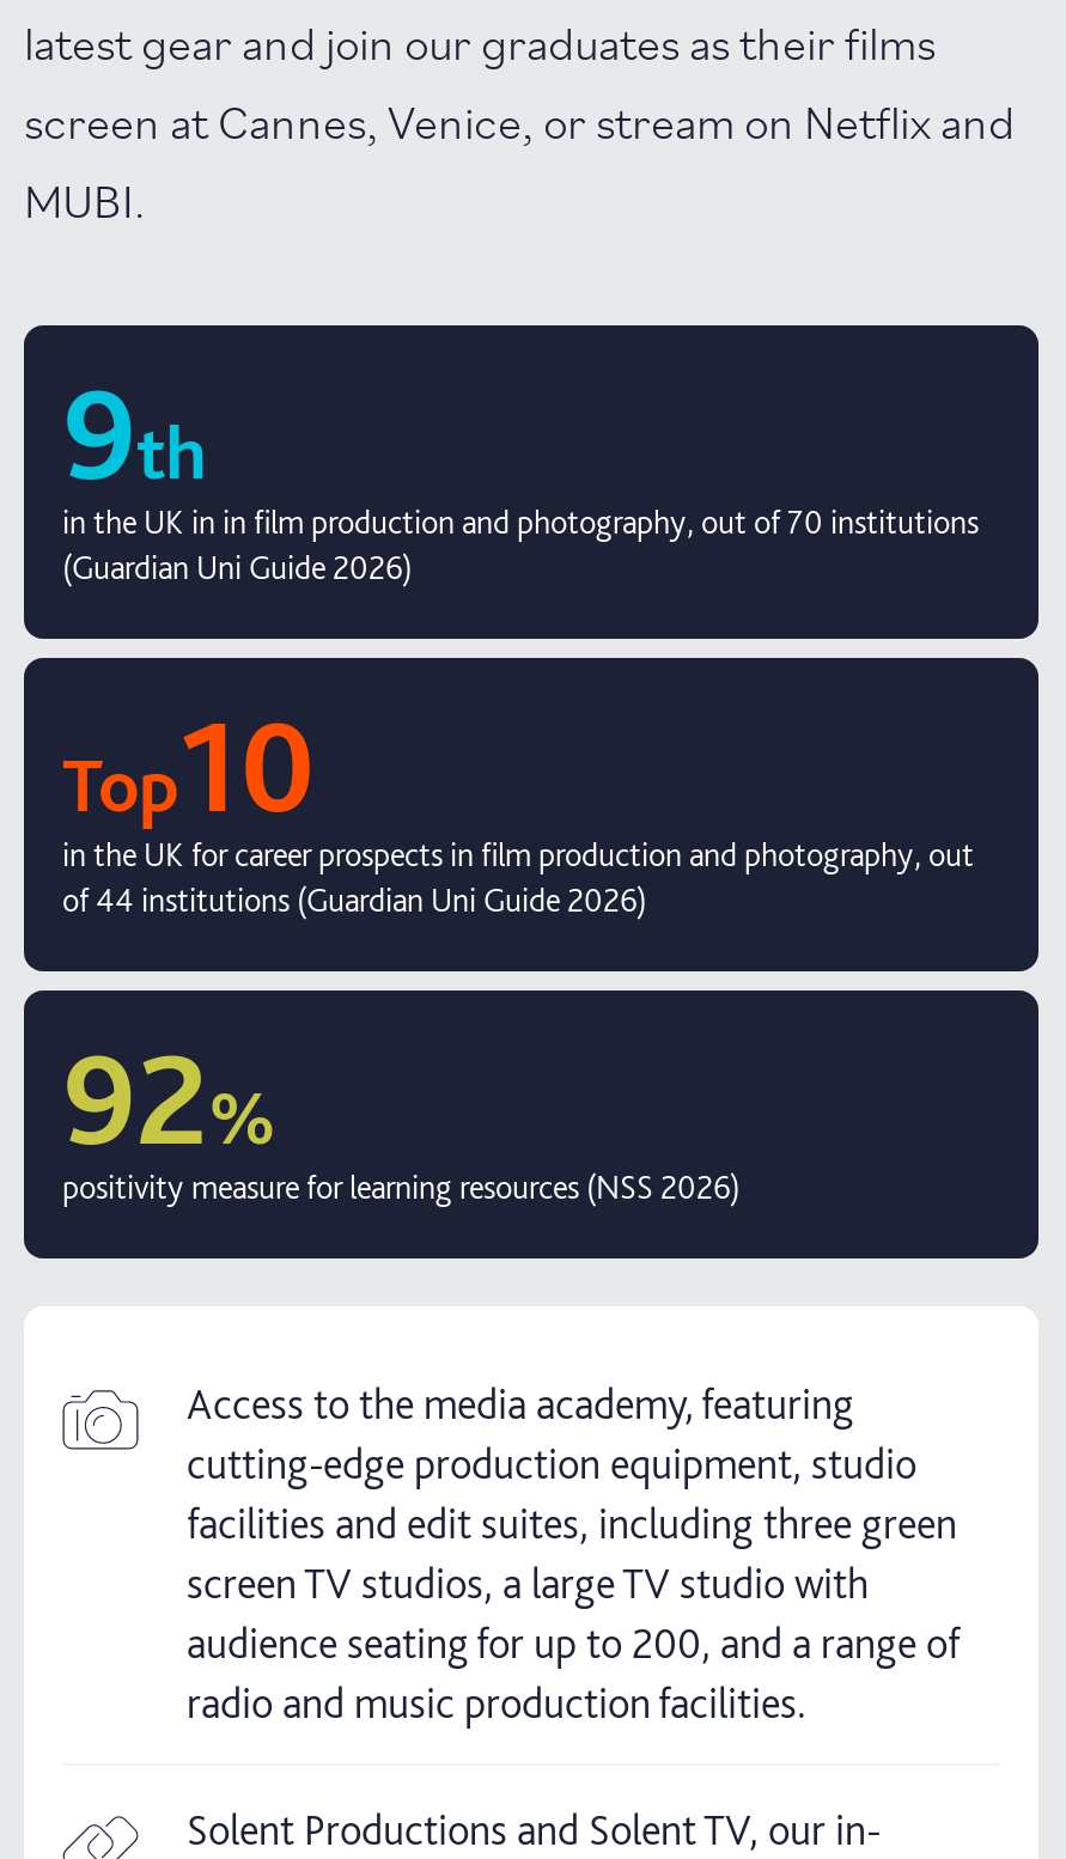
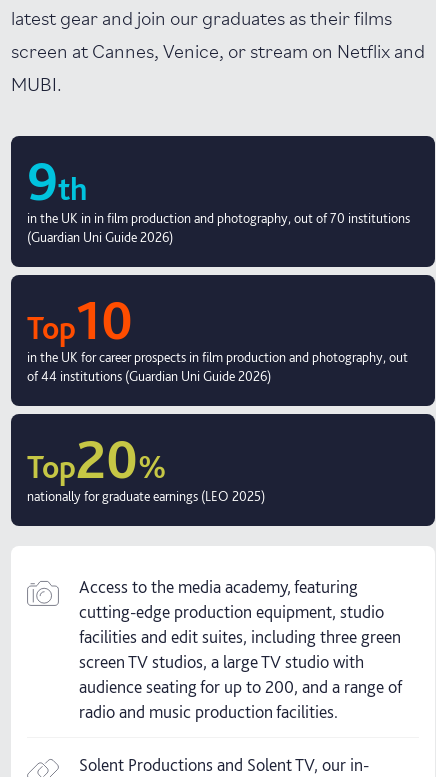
- 92%
- positivity measure for learning resources (NSS 2026)
+ Top20%
+ nationally for graduate earnings (LEO 2025)
